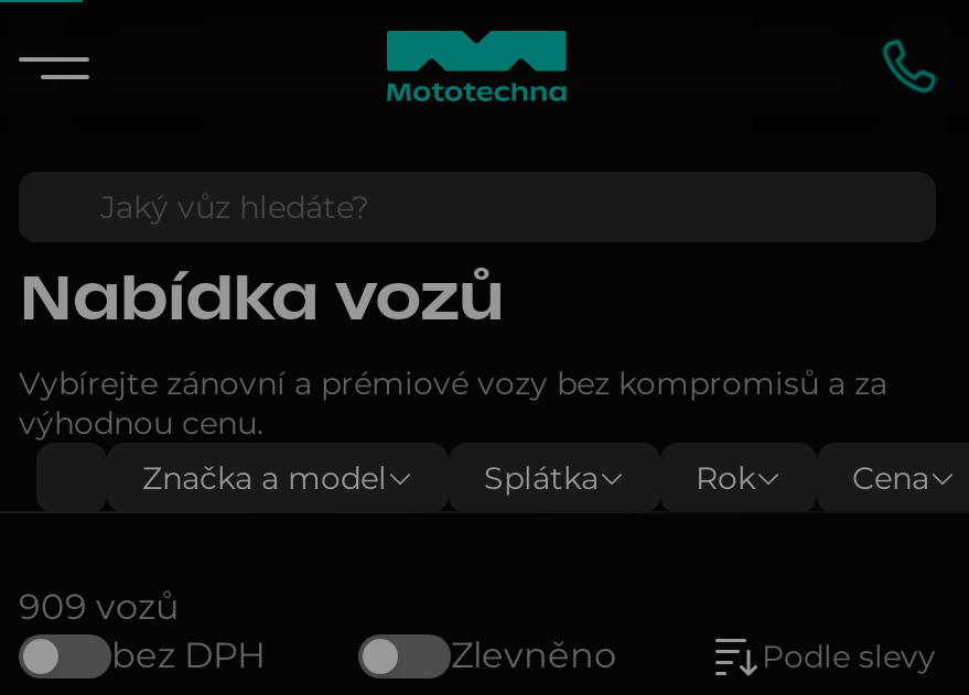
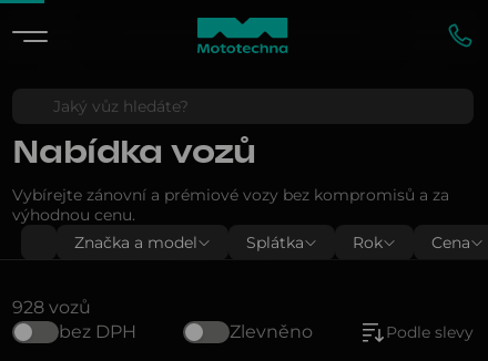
- 909 vozů
+ 928 vozů
